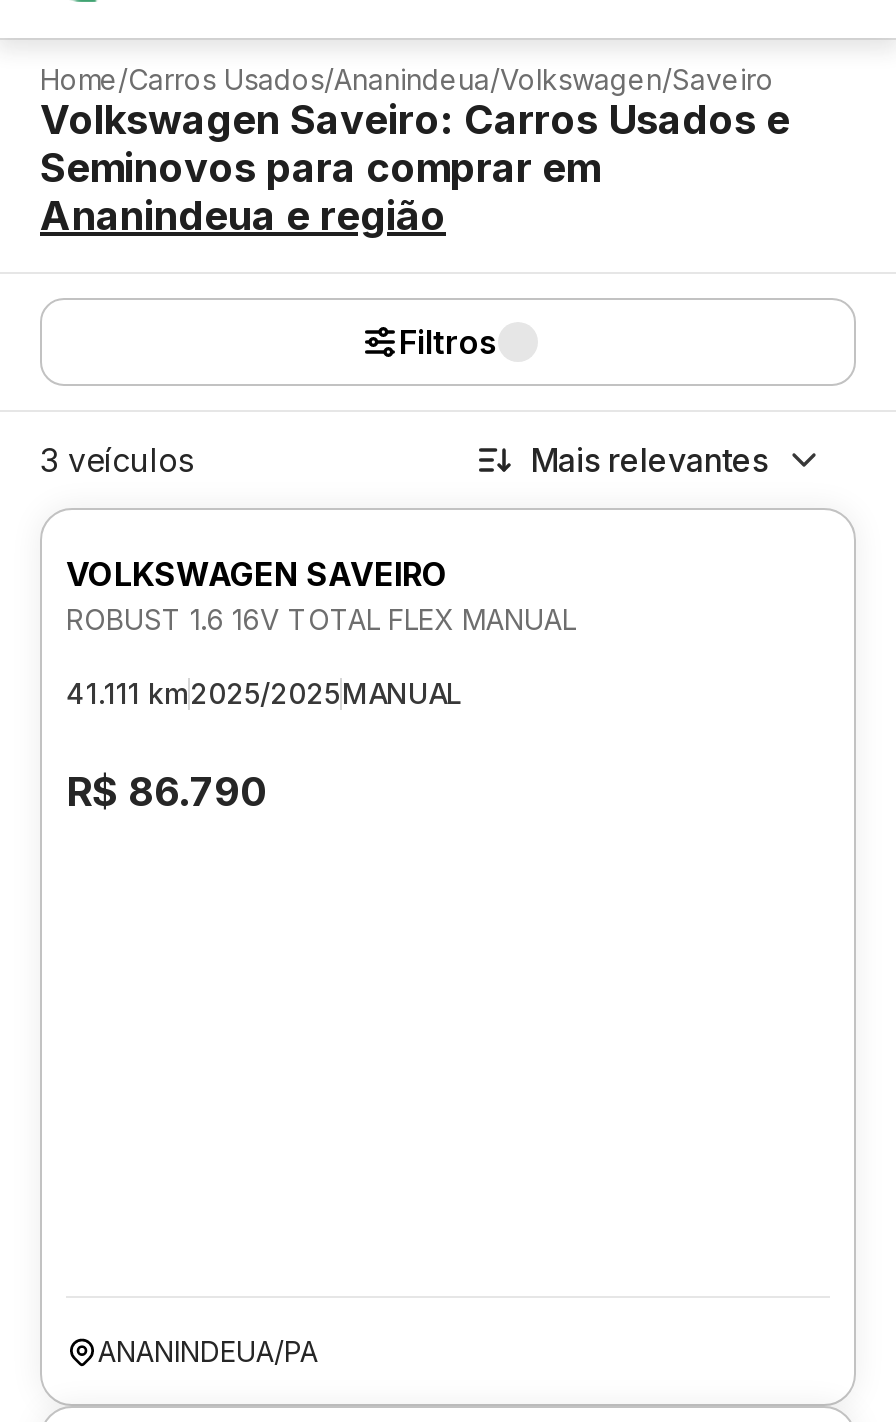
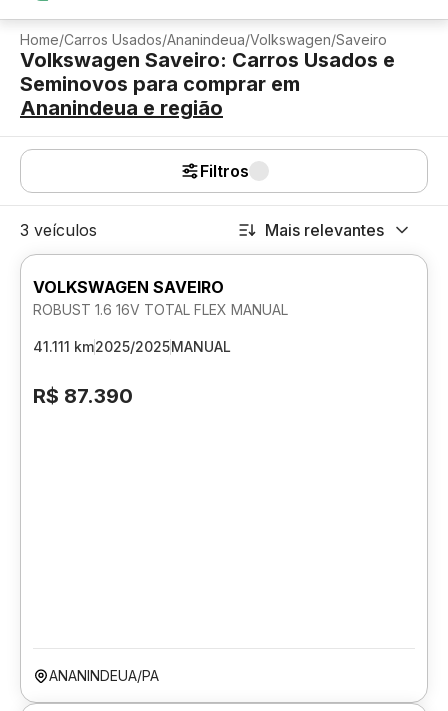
- R$ 86.790
+ R$ 87.390
